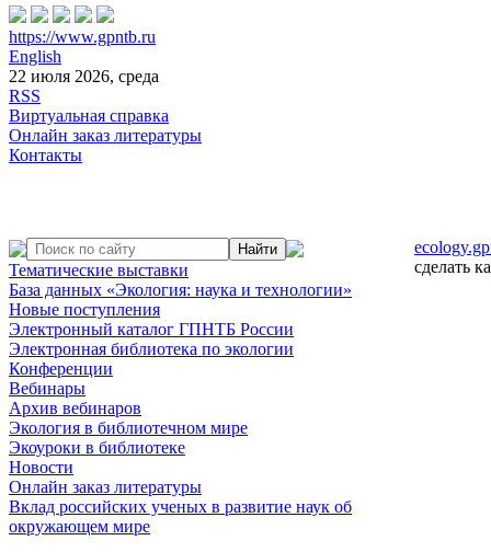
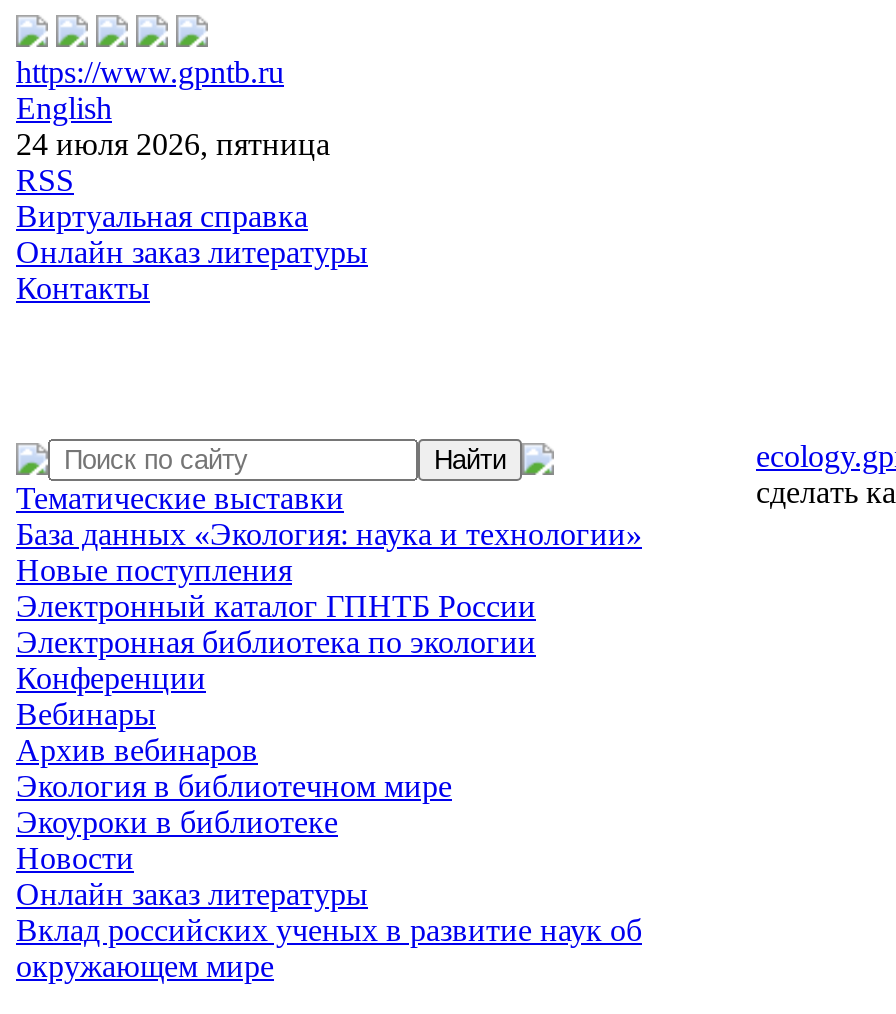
- 22 июля 2026, среда
+ 24 июля 2026, пятница
